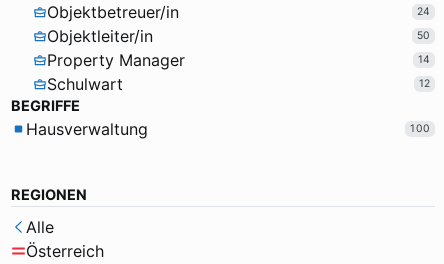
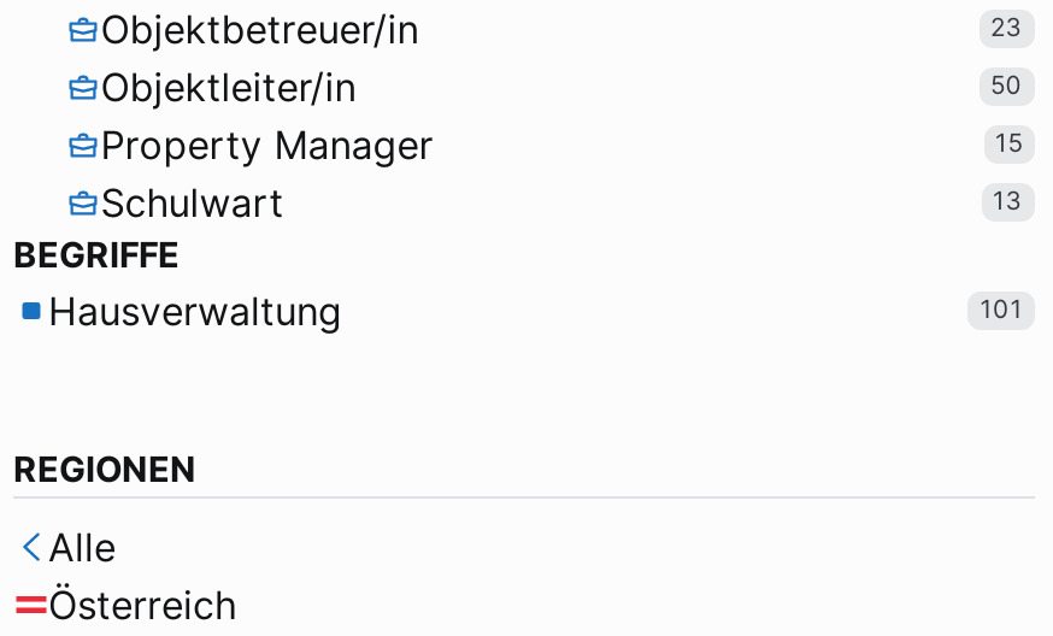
- 24
+ 23

- 14
+ 15

- 12
+ 13

- 100
+ 101
